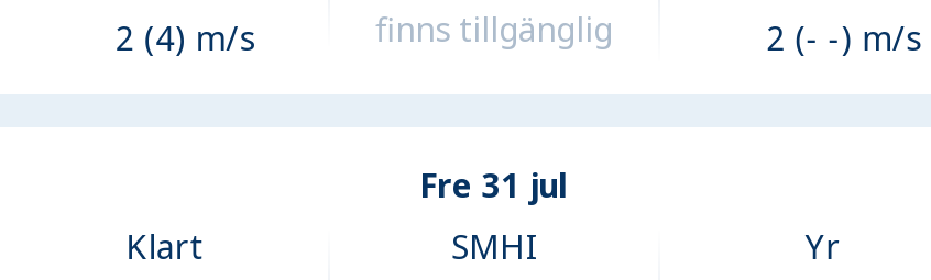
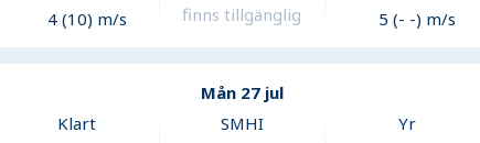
- 2 (4) m/s
+ 4 (10) m/s

- 2 (- -) m/s
+ 5 (- -) m/s

- Fre 31 jul
+ Mån 27 jul
